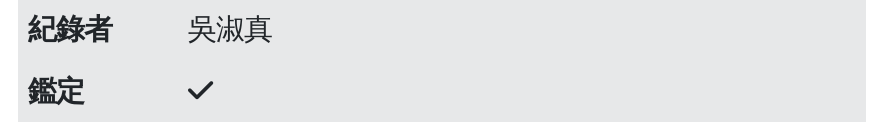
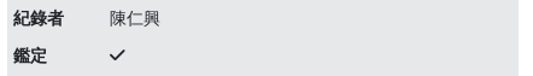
- 吳淑真
+ 陳仁興
